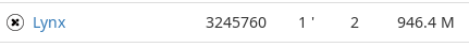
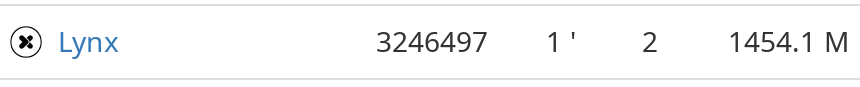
- 3245760
+ 3246497

- 946.4 M
+ 1454.1 M
